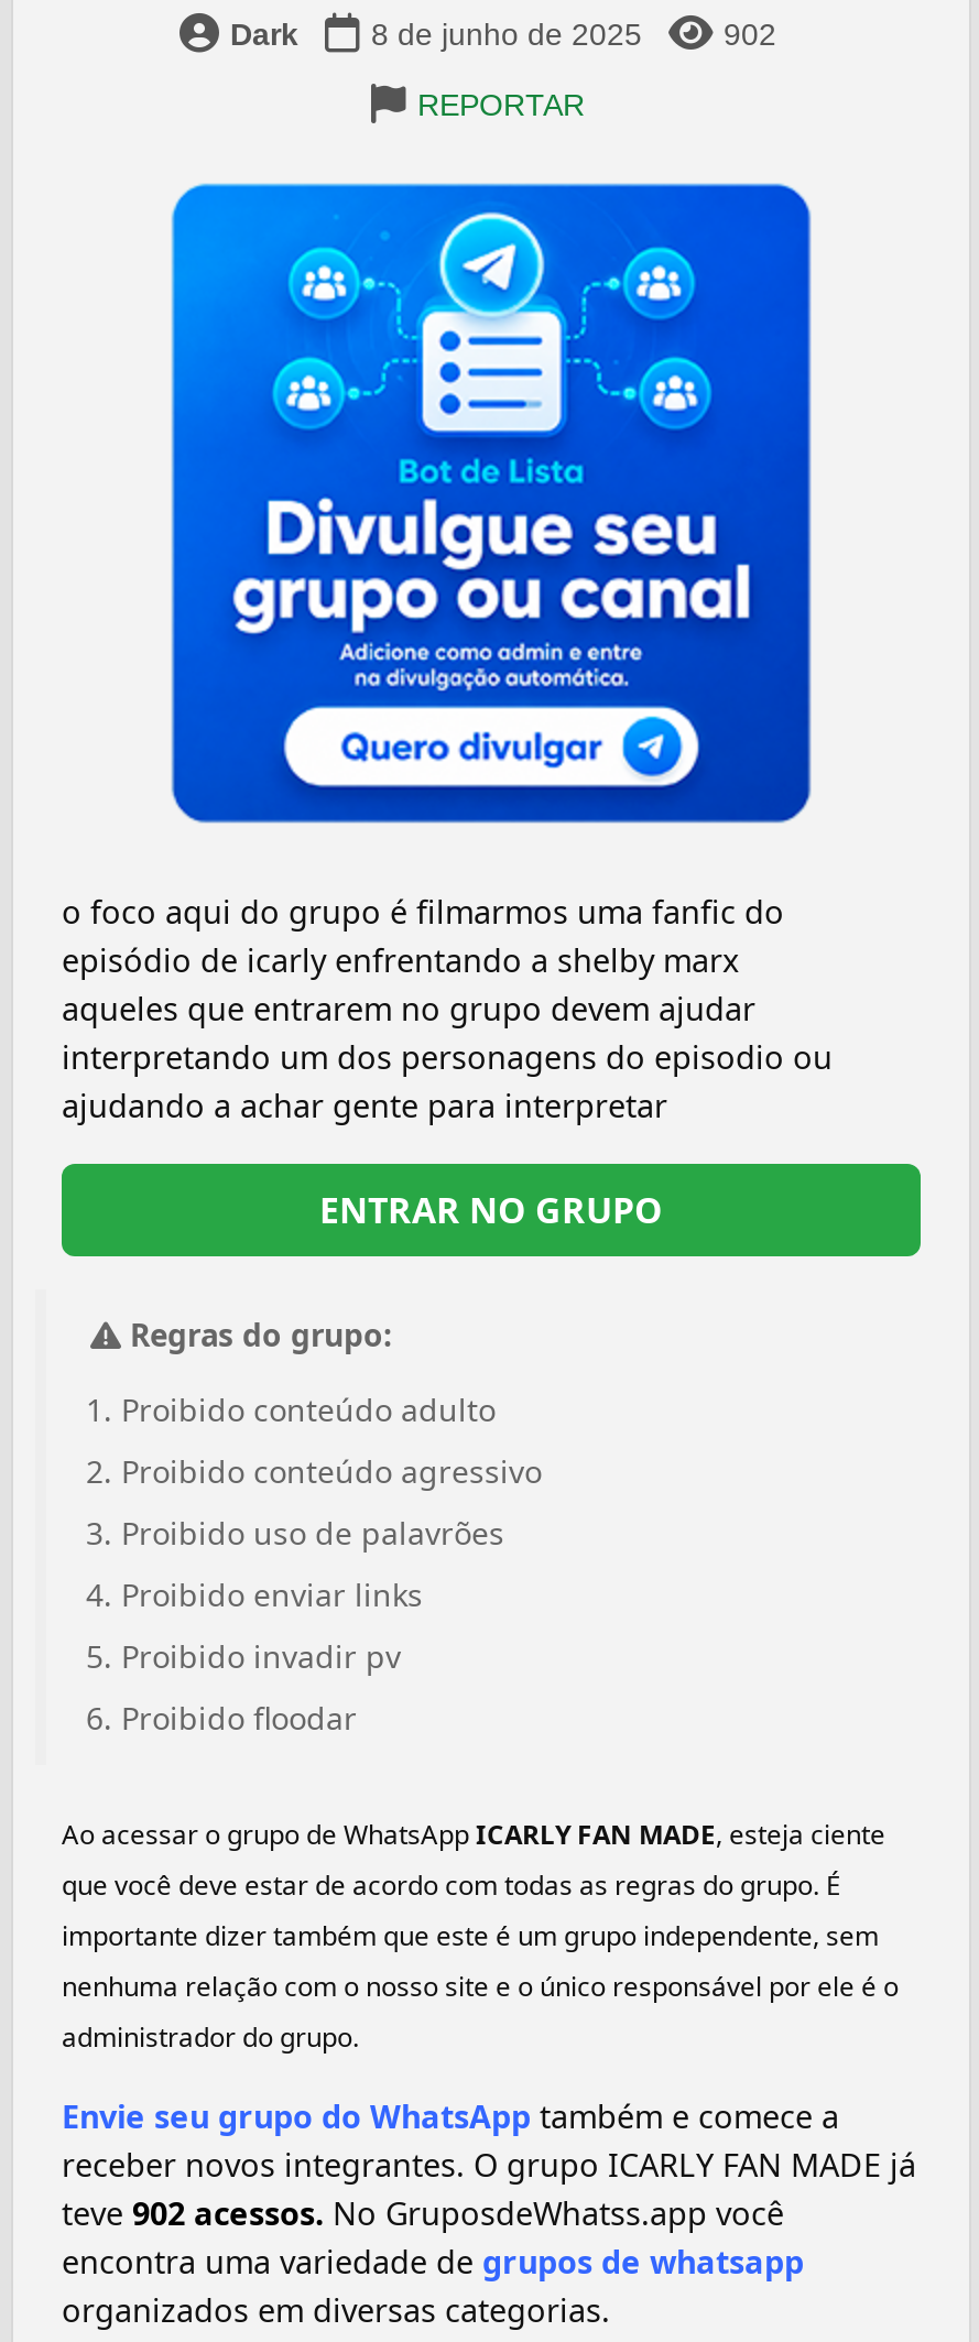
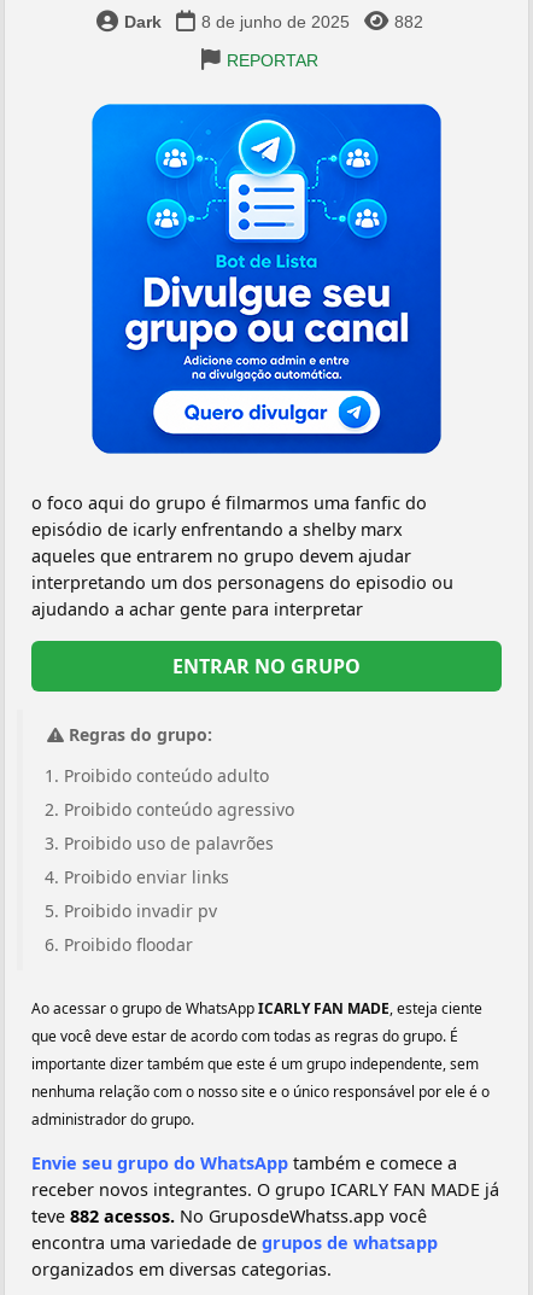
- 902
+ 882

- teve 902 acessos. No GruposdeWhatss.app você
+ teve 882 acessos. No GruposdeWhatss.app você
